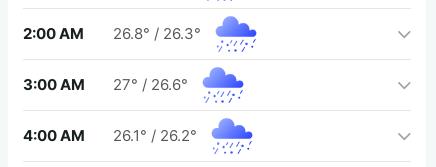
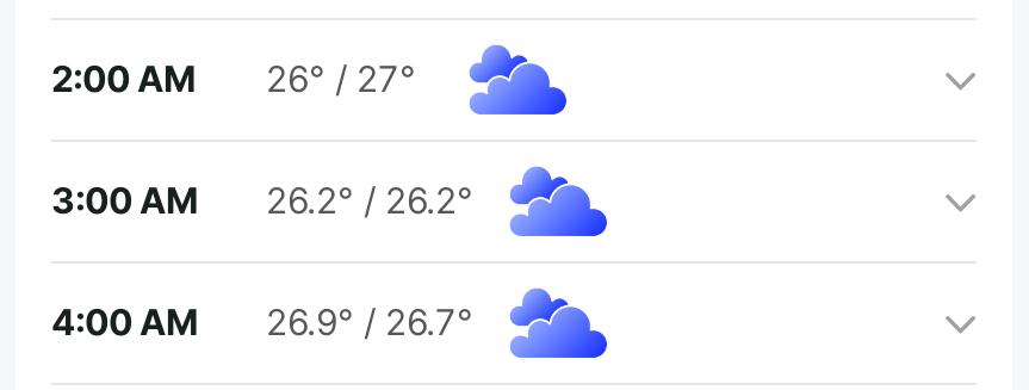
- [image]
- 2:00 AM 26.8° / 26.3°
+ [image]
+ 2:00 AM 26° / 27°

- [image]
- 3:00 AM 27° / 26.6°
+ [image]
+ 3:00 AM 26.2° / 26.2°

- [image]
- 4:00 AM 26.1° / 26.2°
+ [image]
+ 4:00 AM 26.9° / 26.7°
